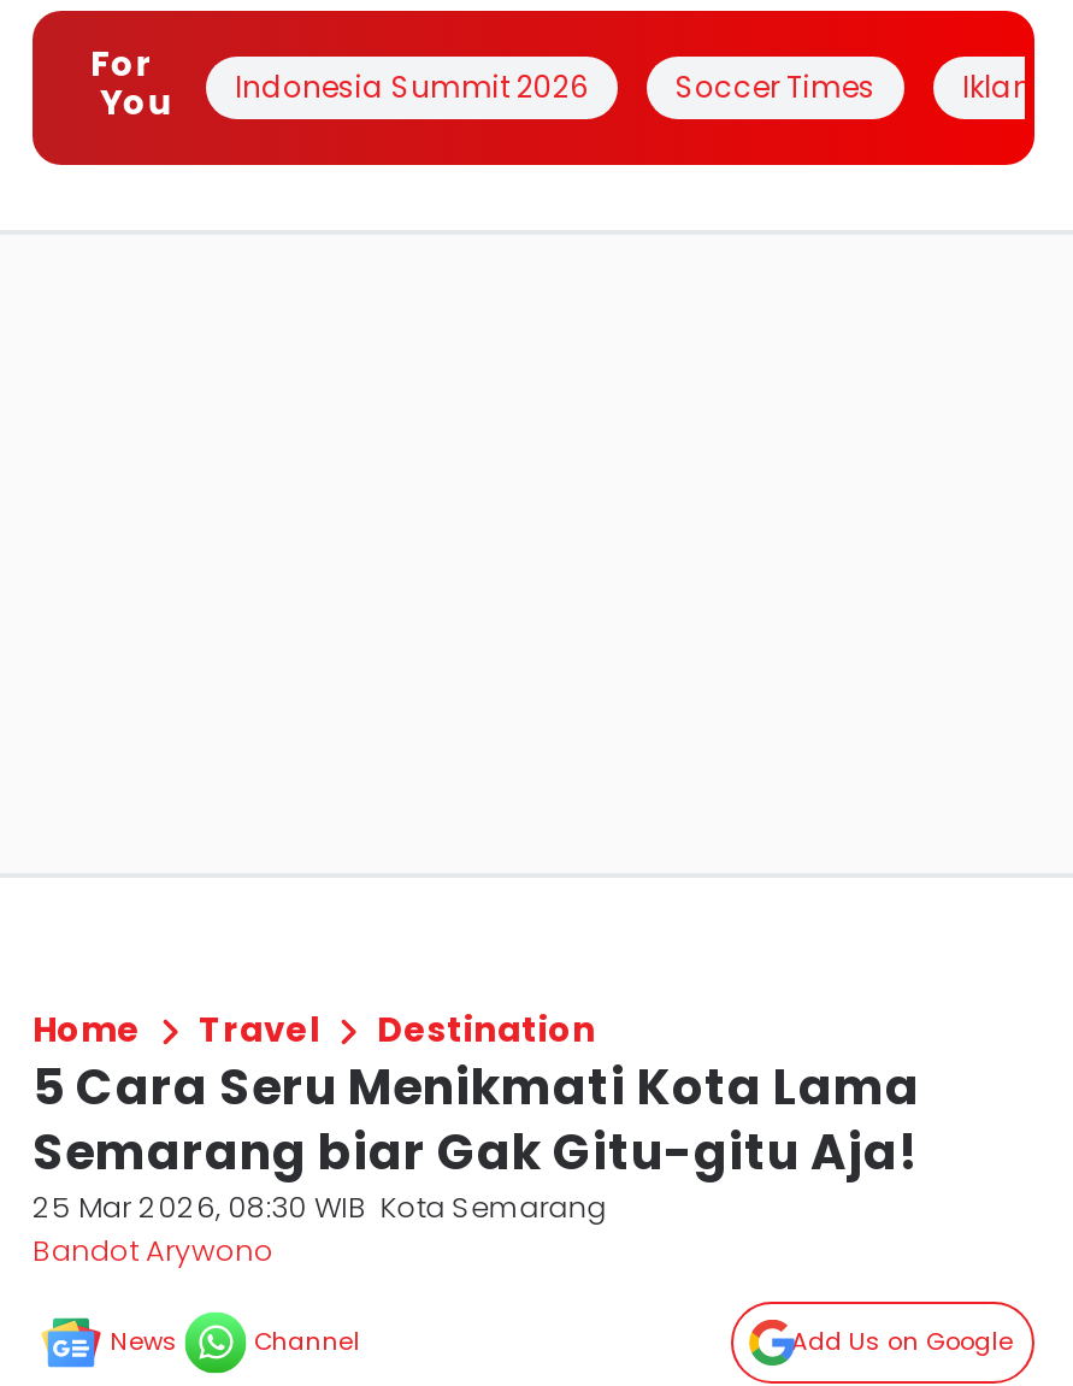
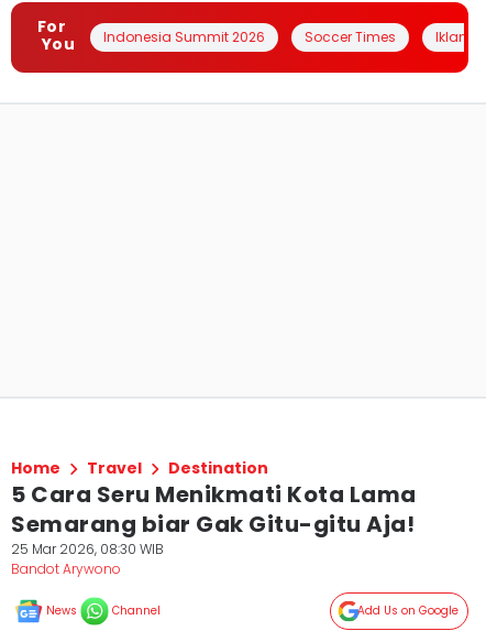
- 25 Mar 2026, 08:30 WIB Kota Semarang
+ 25 Mar 2026, 08:30 WIB
